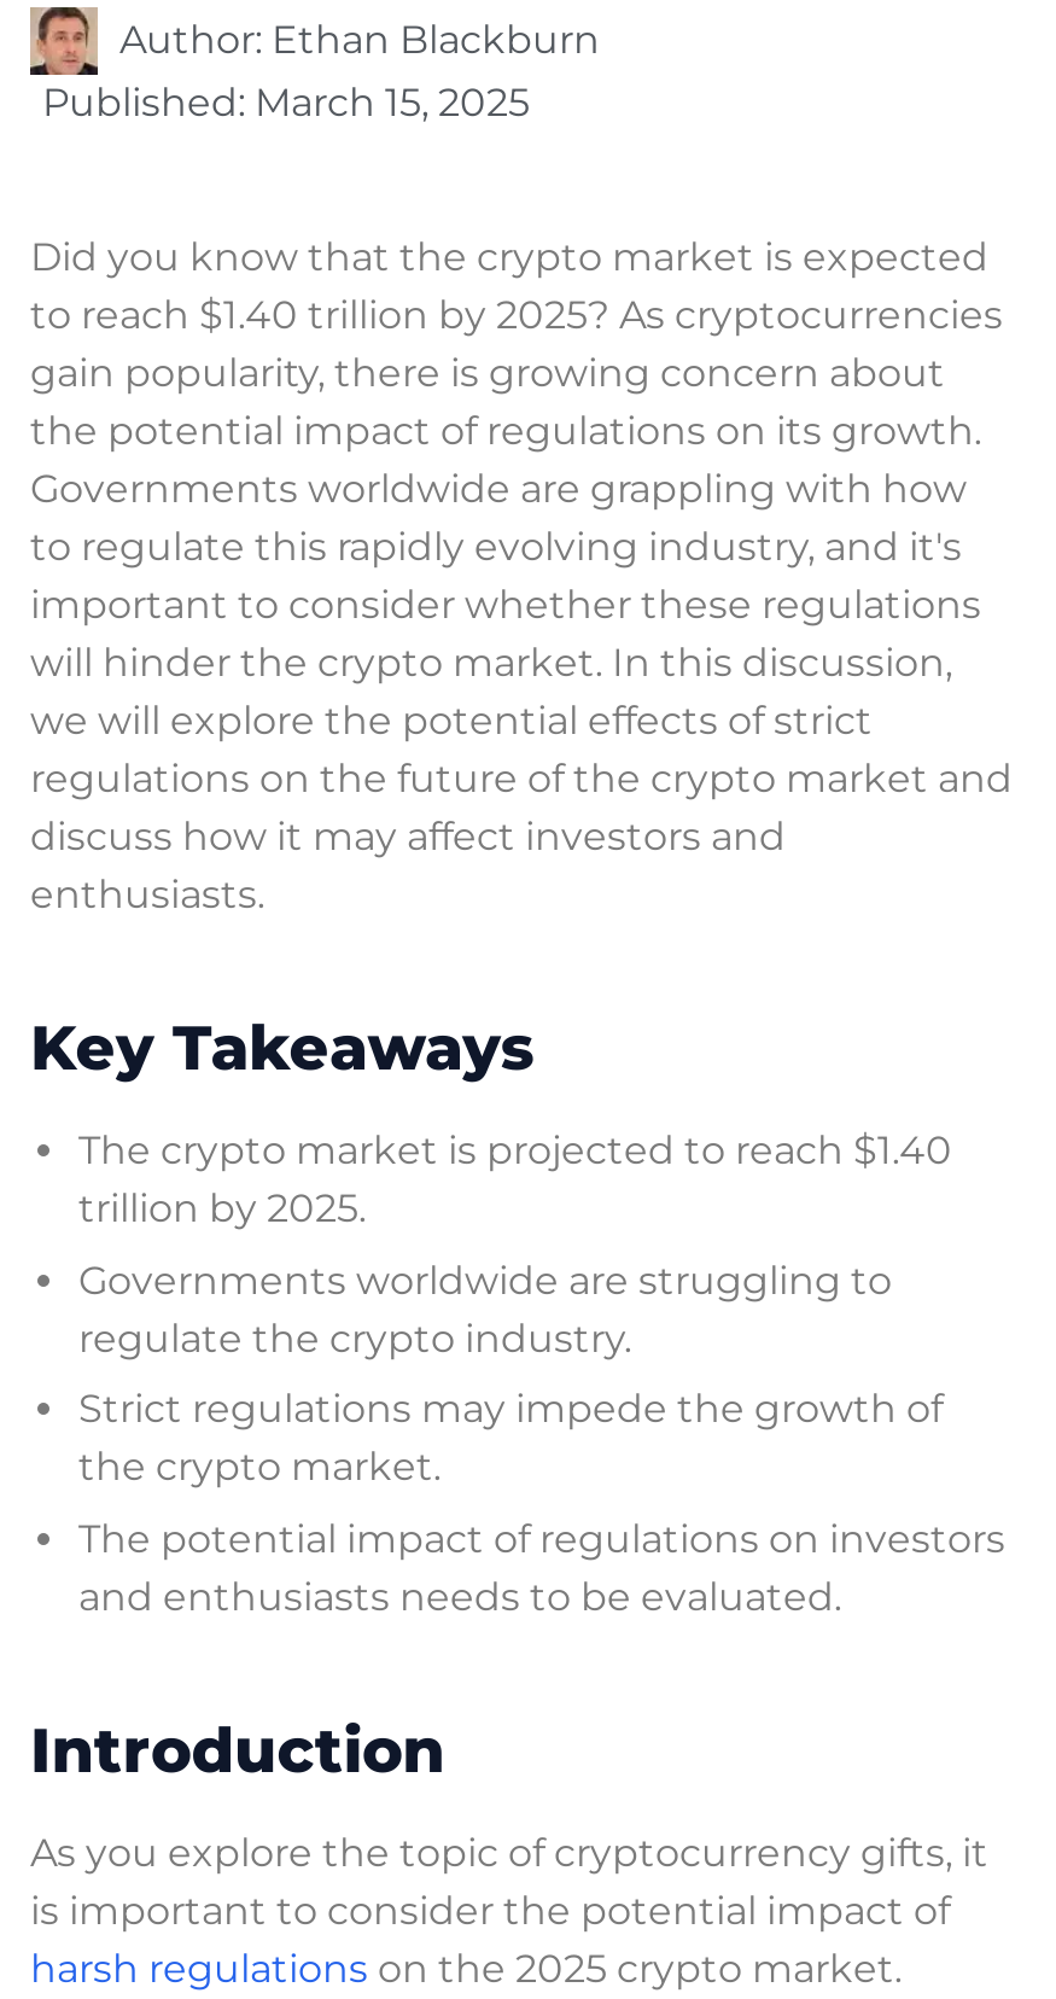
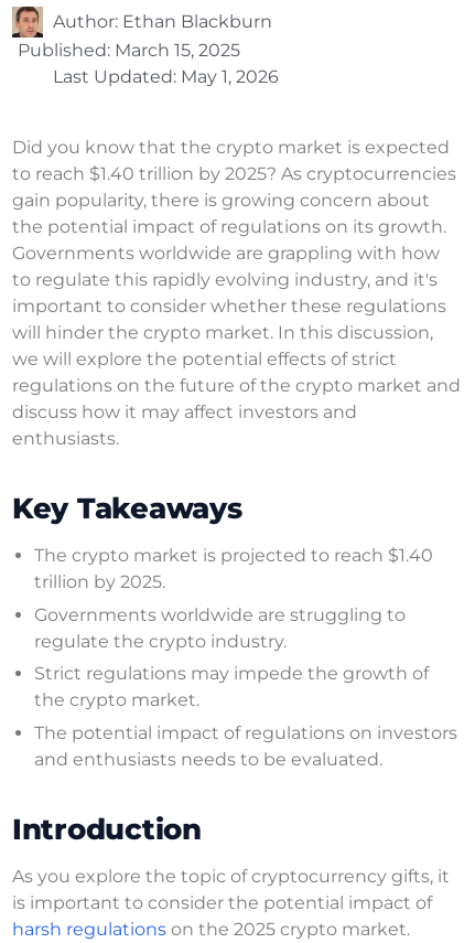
+ Last Updated: May 1, 2026
